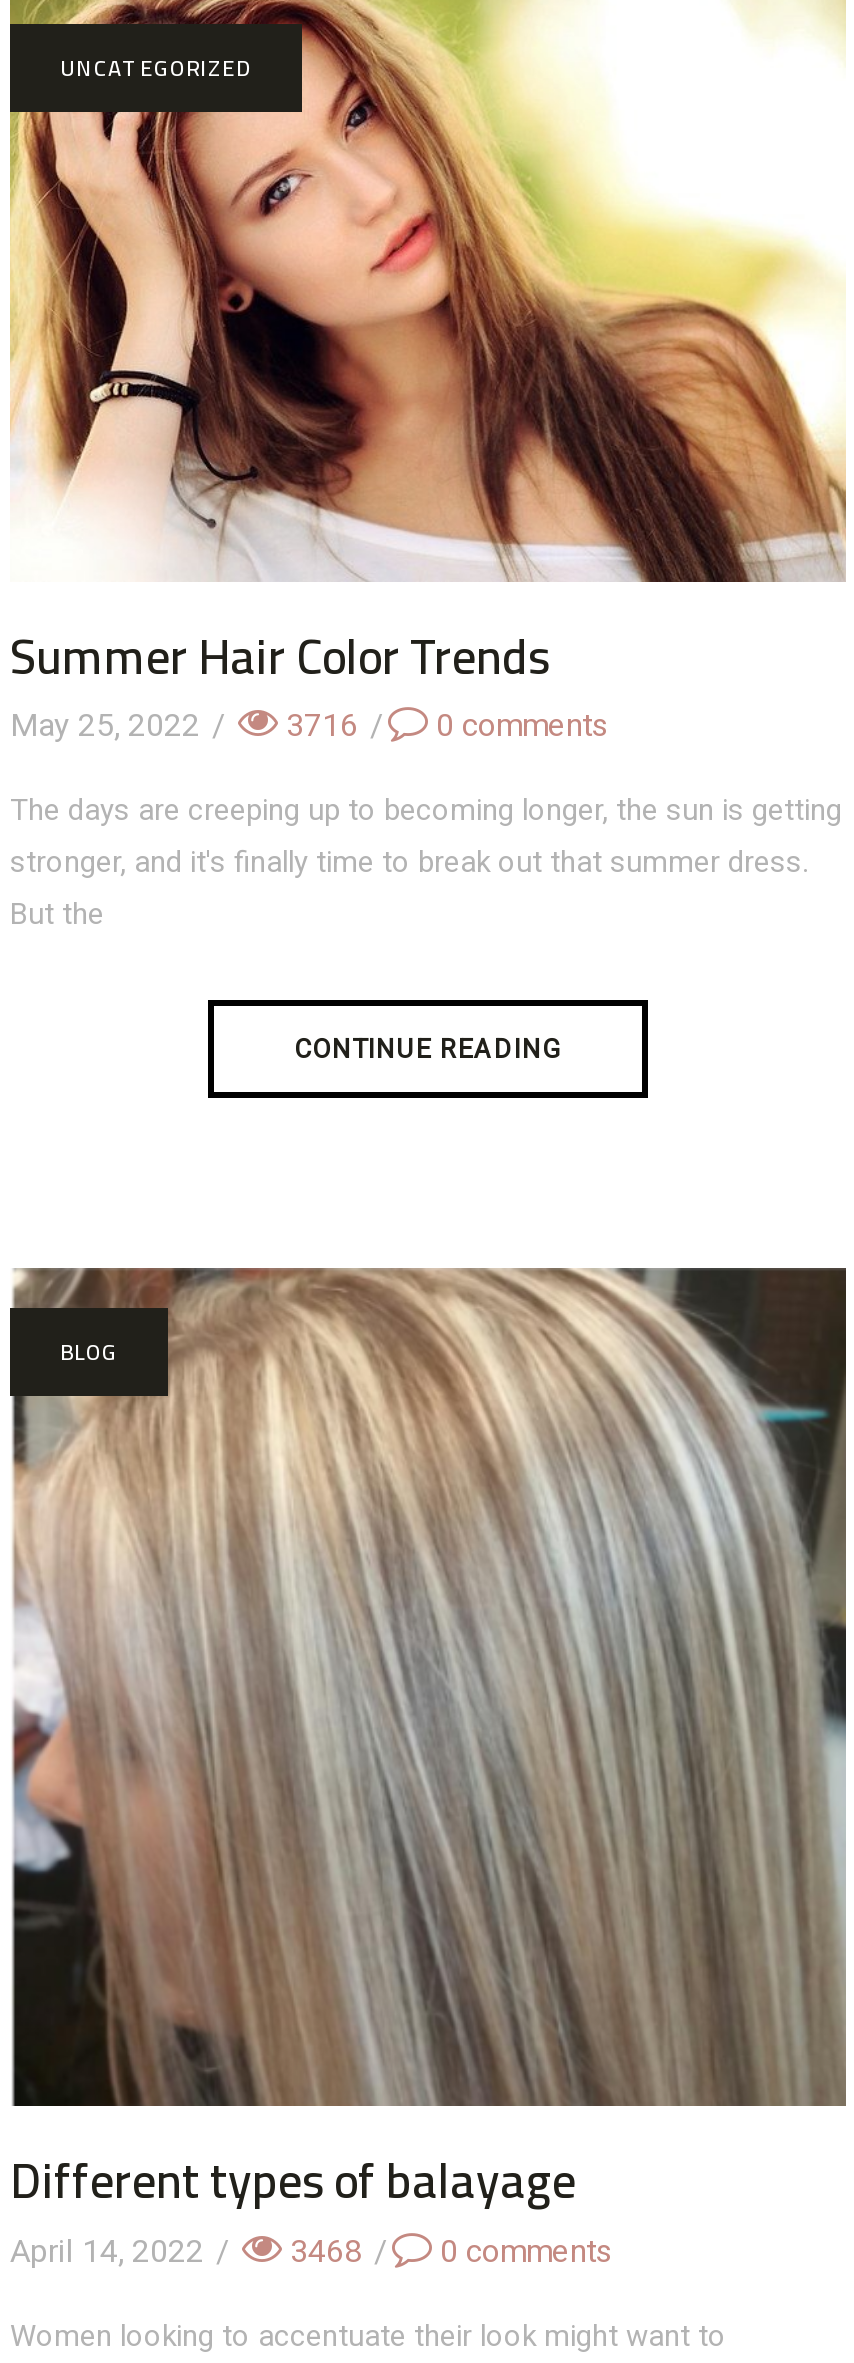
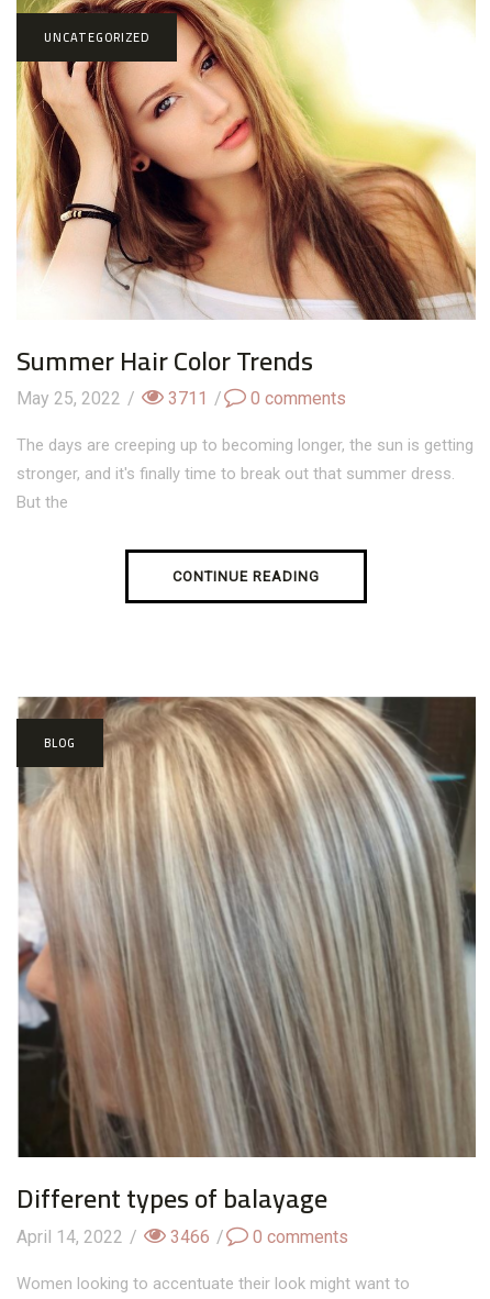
- May 25, 2022 / 3716 / 0 comments
+ May 25, 2022 / 3711 / 0 comments

- April 14, 2022 / 3468 / 0 comments
+ April 14, 2022 / 3466 / 0 comments
